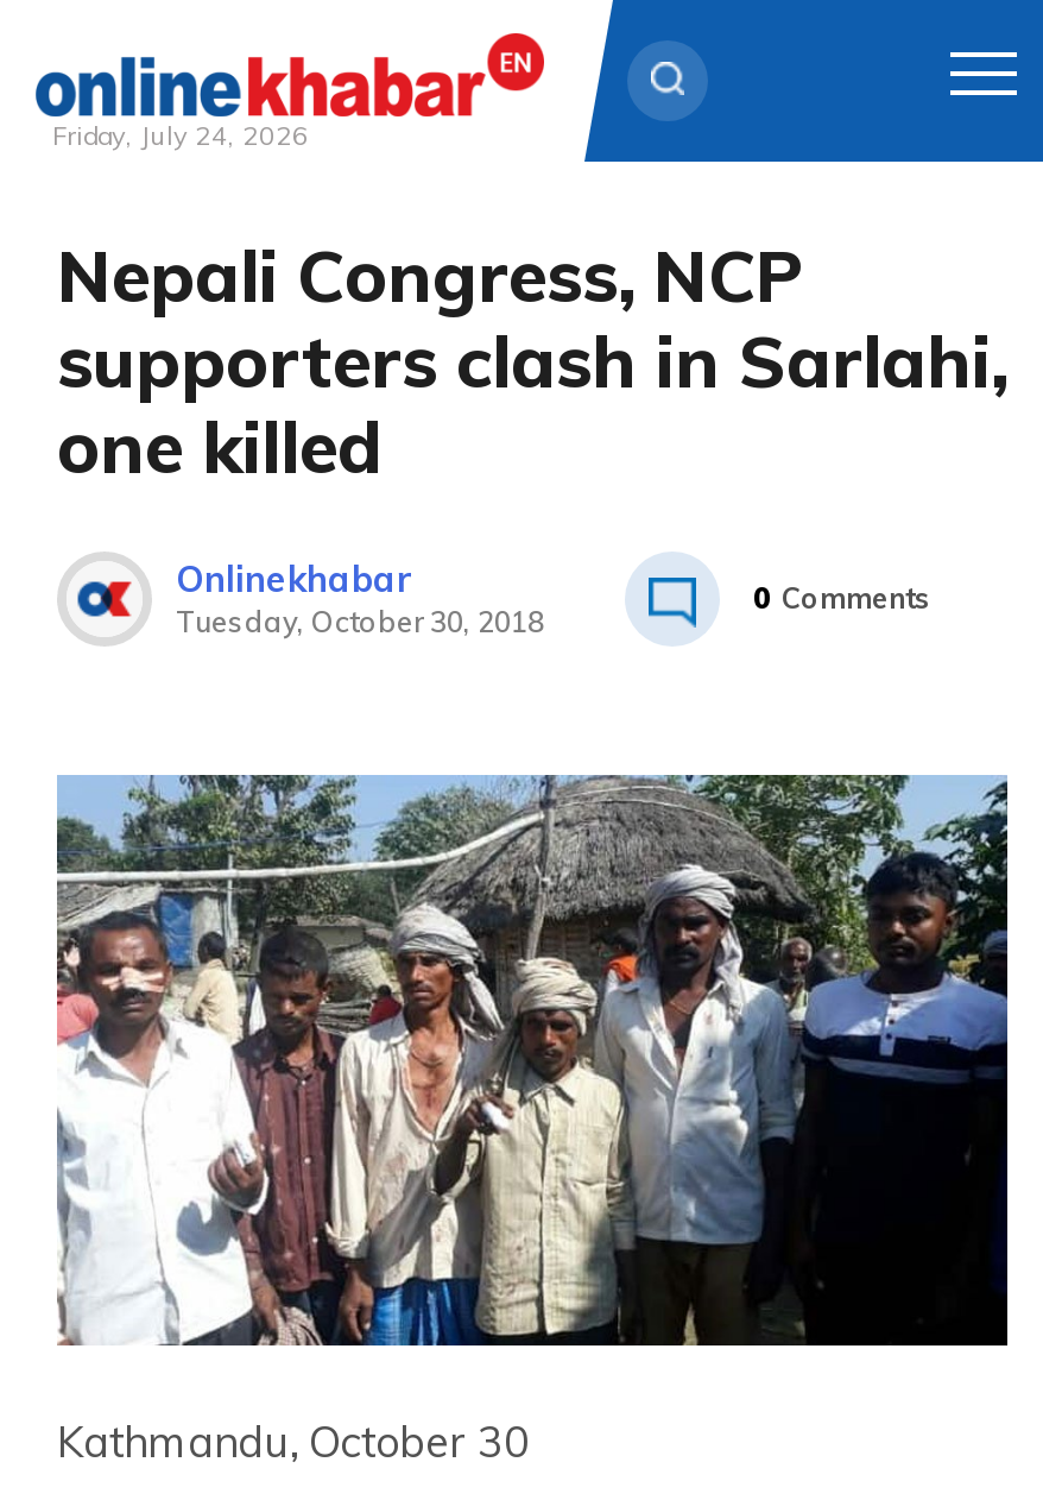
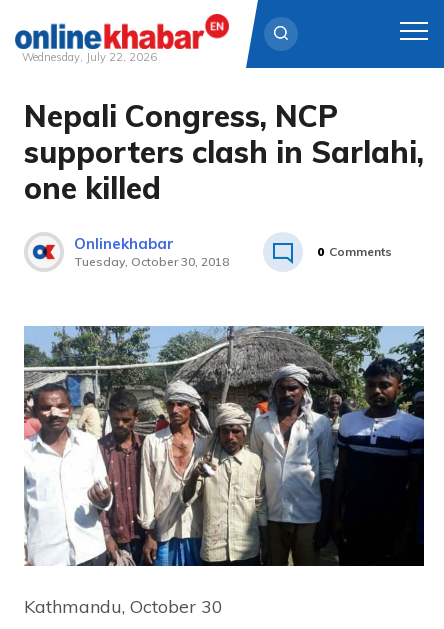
- Friday, July 24, 2026
+ Wednesday, July 22, 2026
